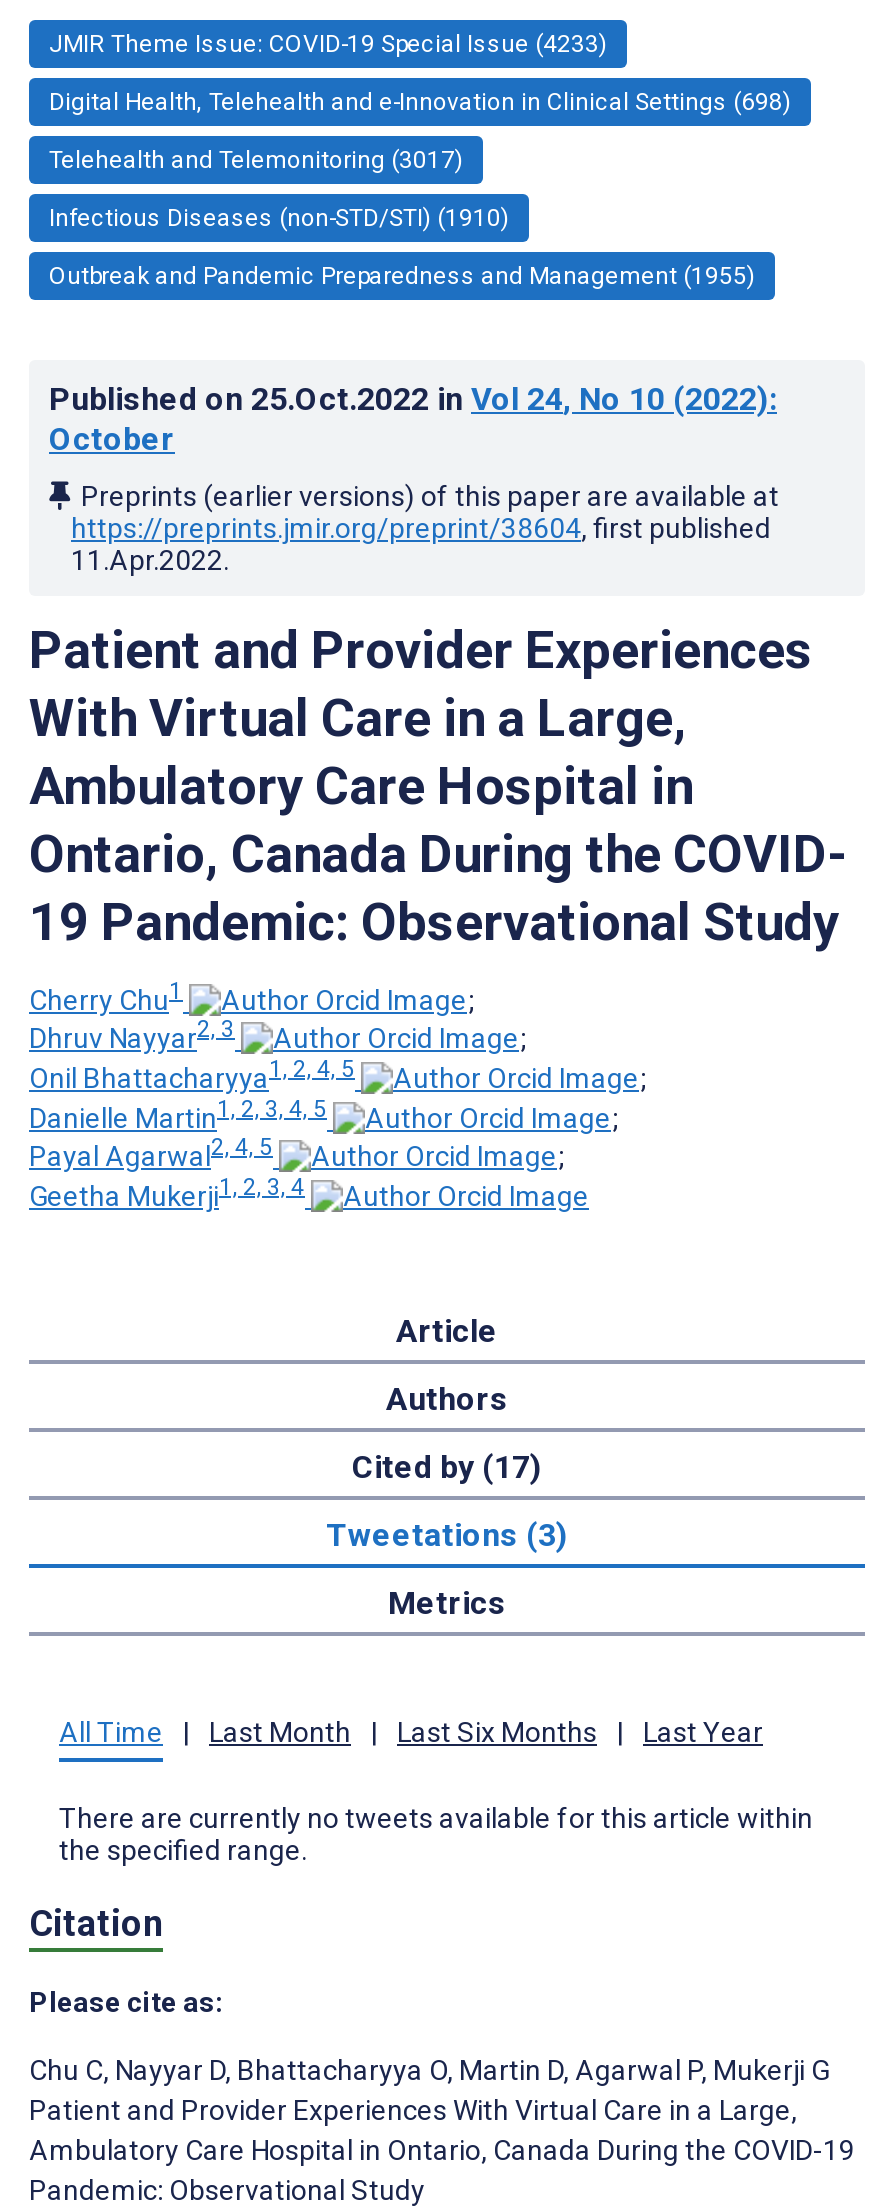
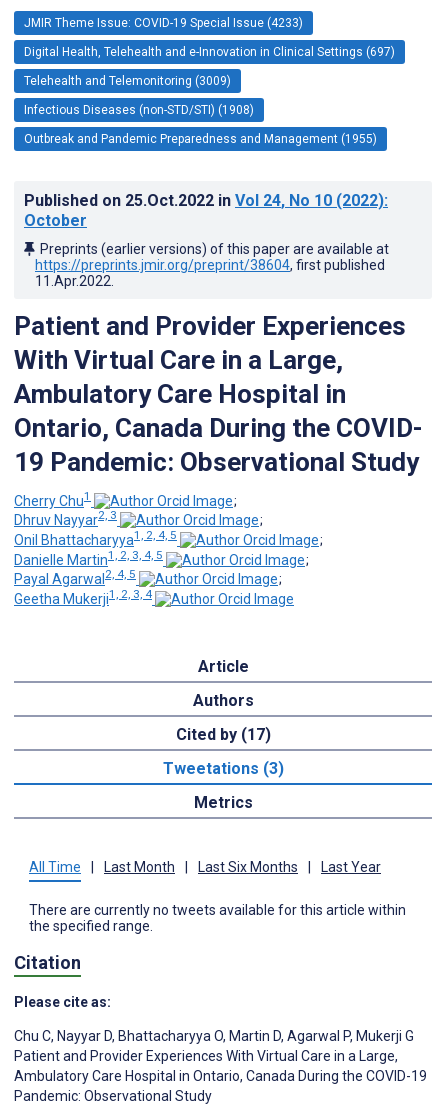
- Digital Health, Telehealth and e-Innovation in Clinical Settings (698)
+ Digital Health, Telehealth and e-Innovation in Clinical Settings (697)

- Telehealth and Telemonitoring (3017)
+ Telehealth and Telemonitoring (3009)

- Infectious Diseases (non-STD/STI) (1910)
+ Infectious Diseases (non-STD/STI) (1908)
